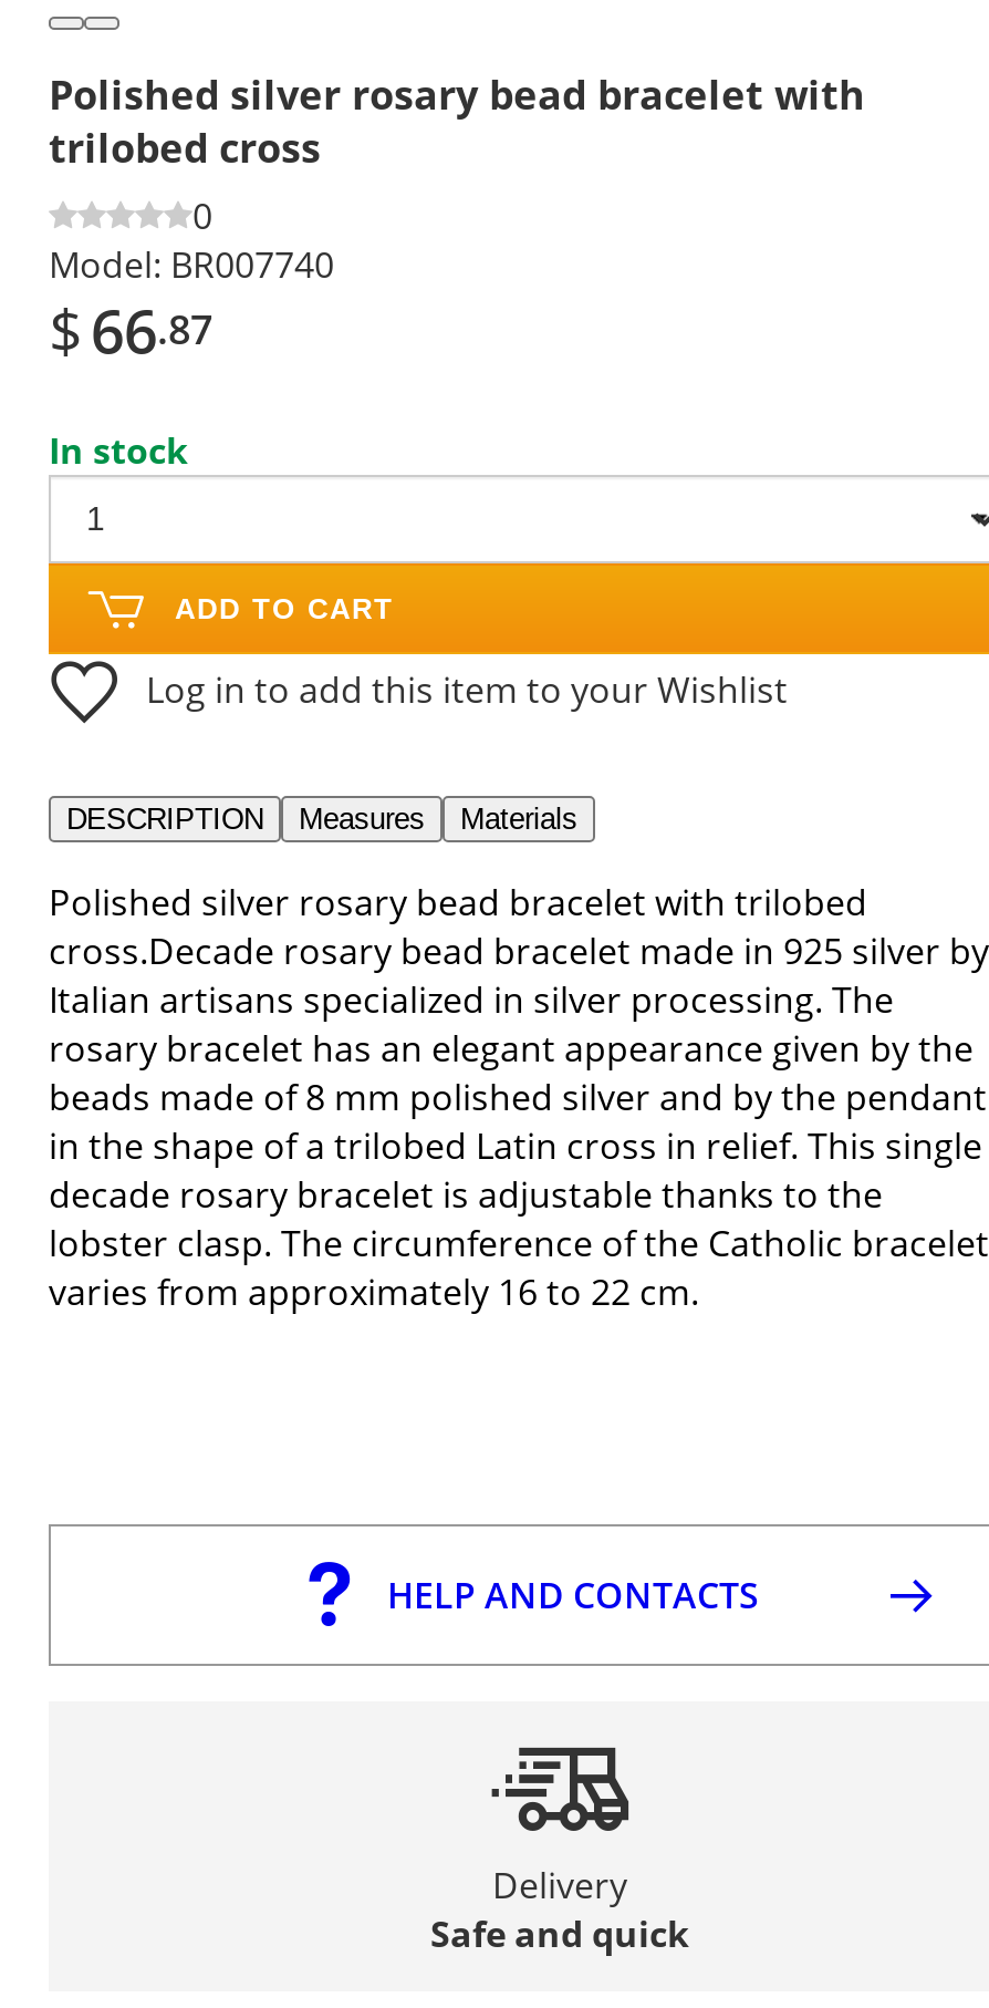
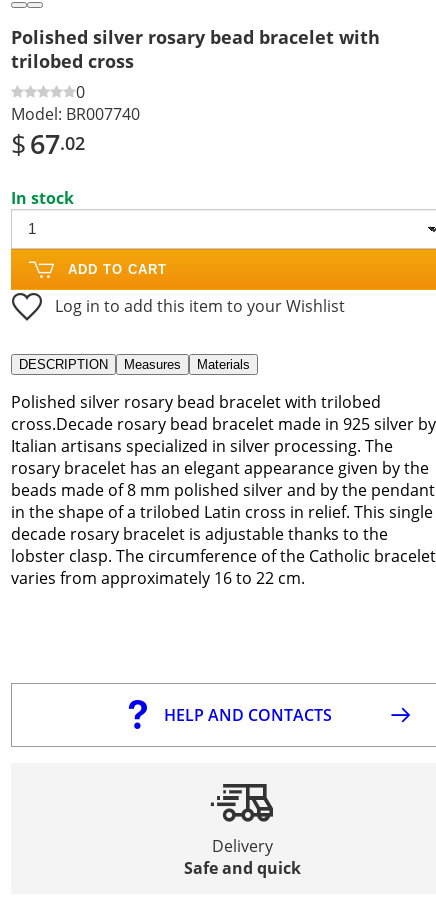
- $ 66.87
+ $ 67.02
